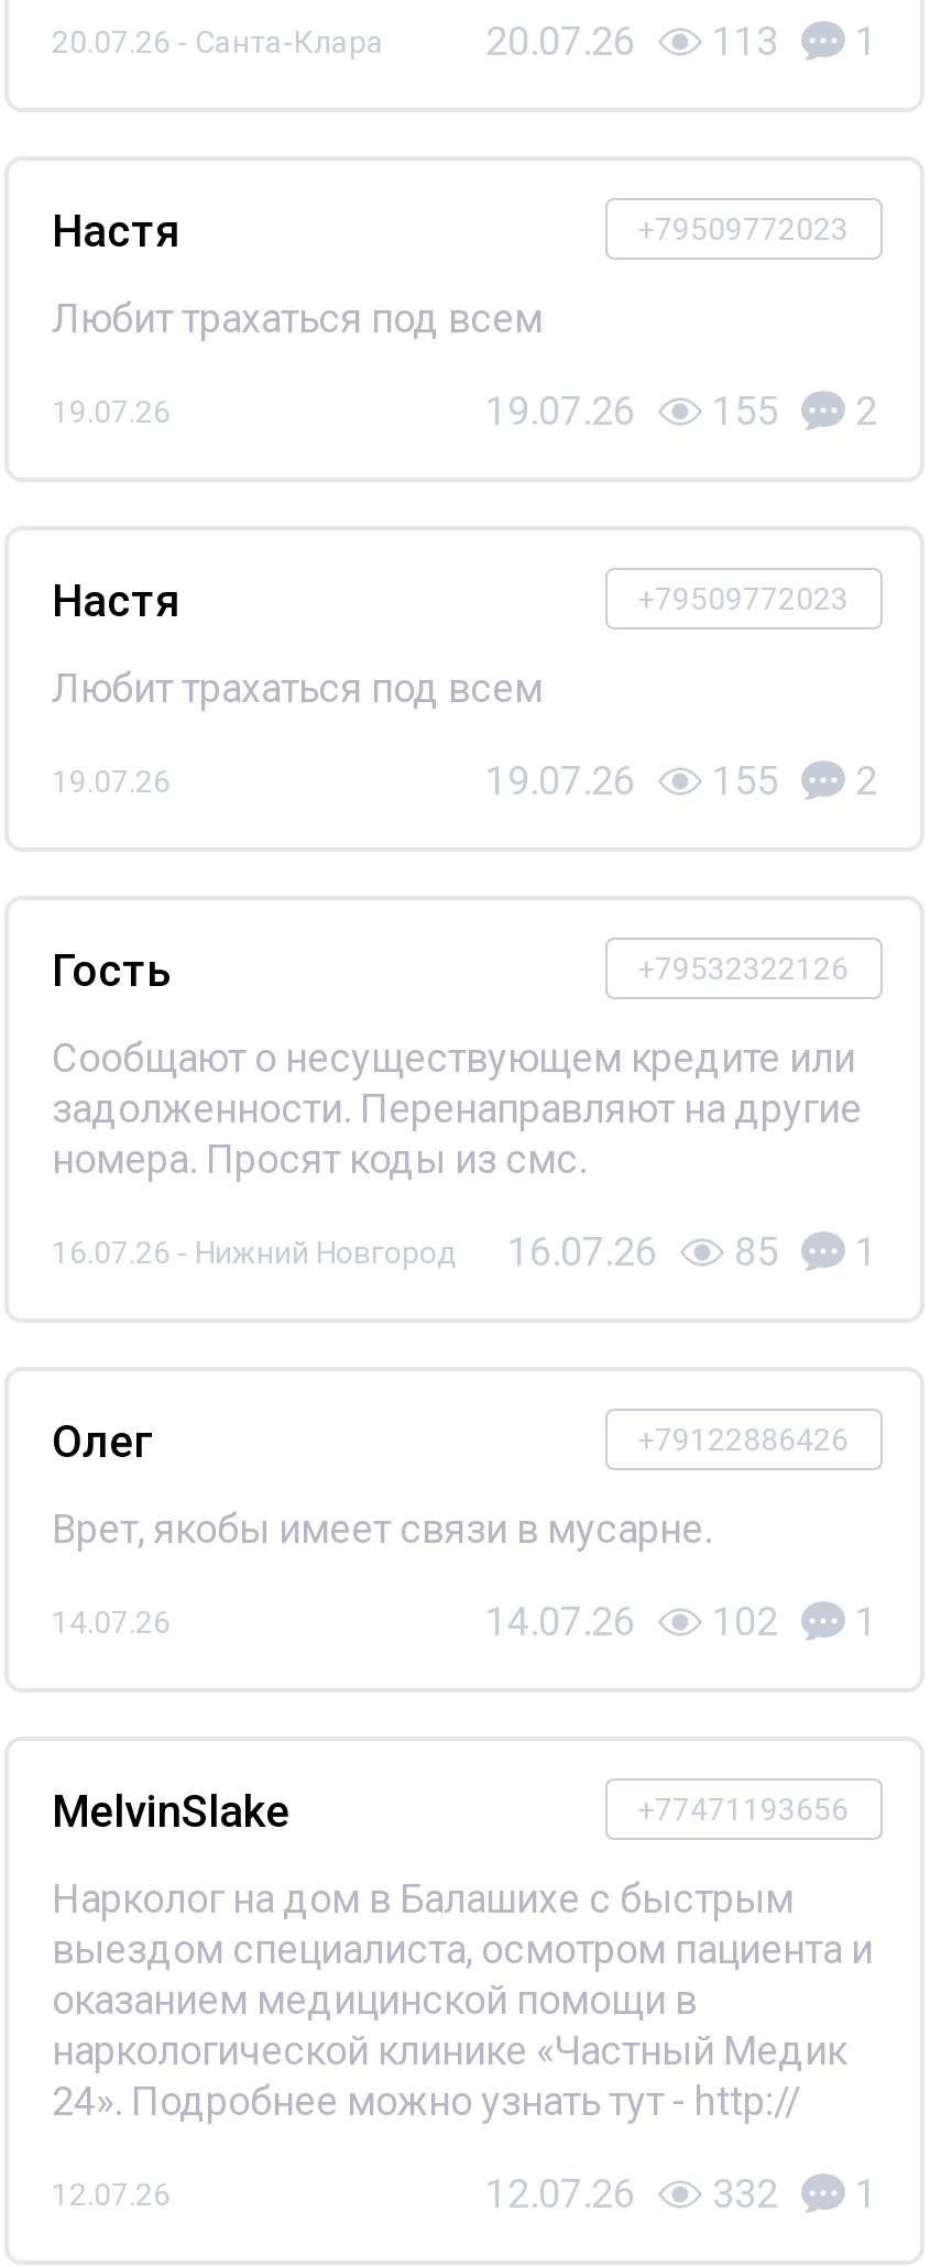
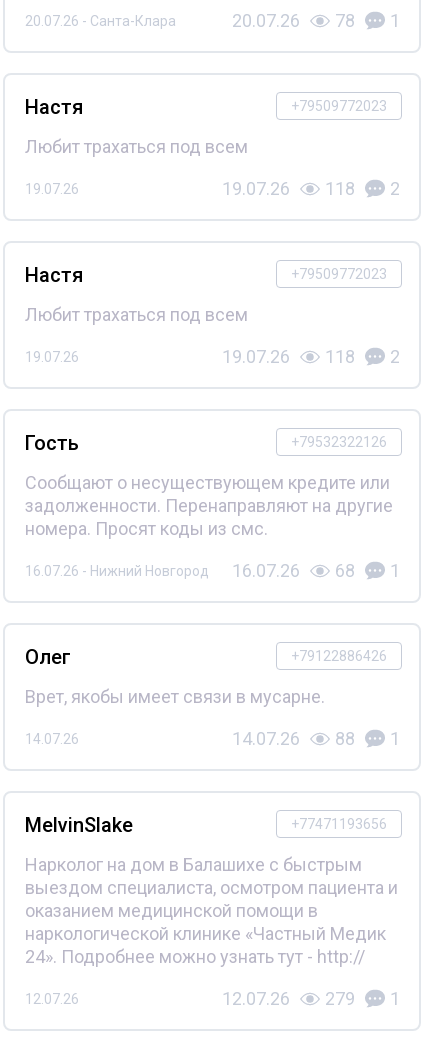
- 20.07.26 113 1
+ 20.07.26 78 1

- 19.07.26 155 2
+ 19.07.26 118 2

- 19.07.26 155 2
+ 19.07.26 118 2

- 16.07.26 - Нижний Новгород 16.07.26 85 1
+ 16.07.26 - Нижний Новгород 16.07.26 68 1

- 14.07.26 102 1
+ 14.07.26 88 1

- 12.07.26 332 1
+ 12.07.26 279 1
